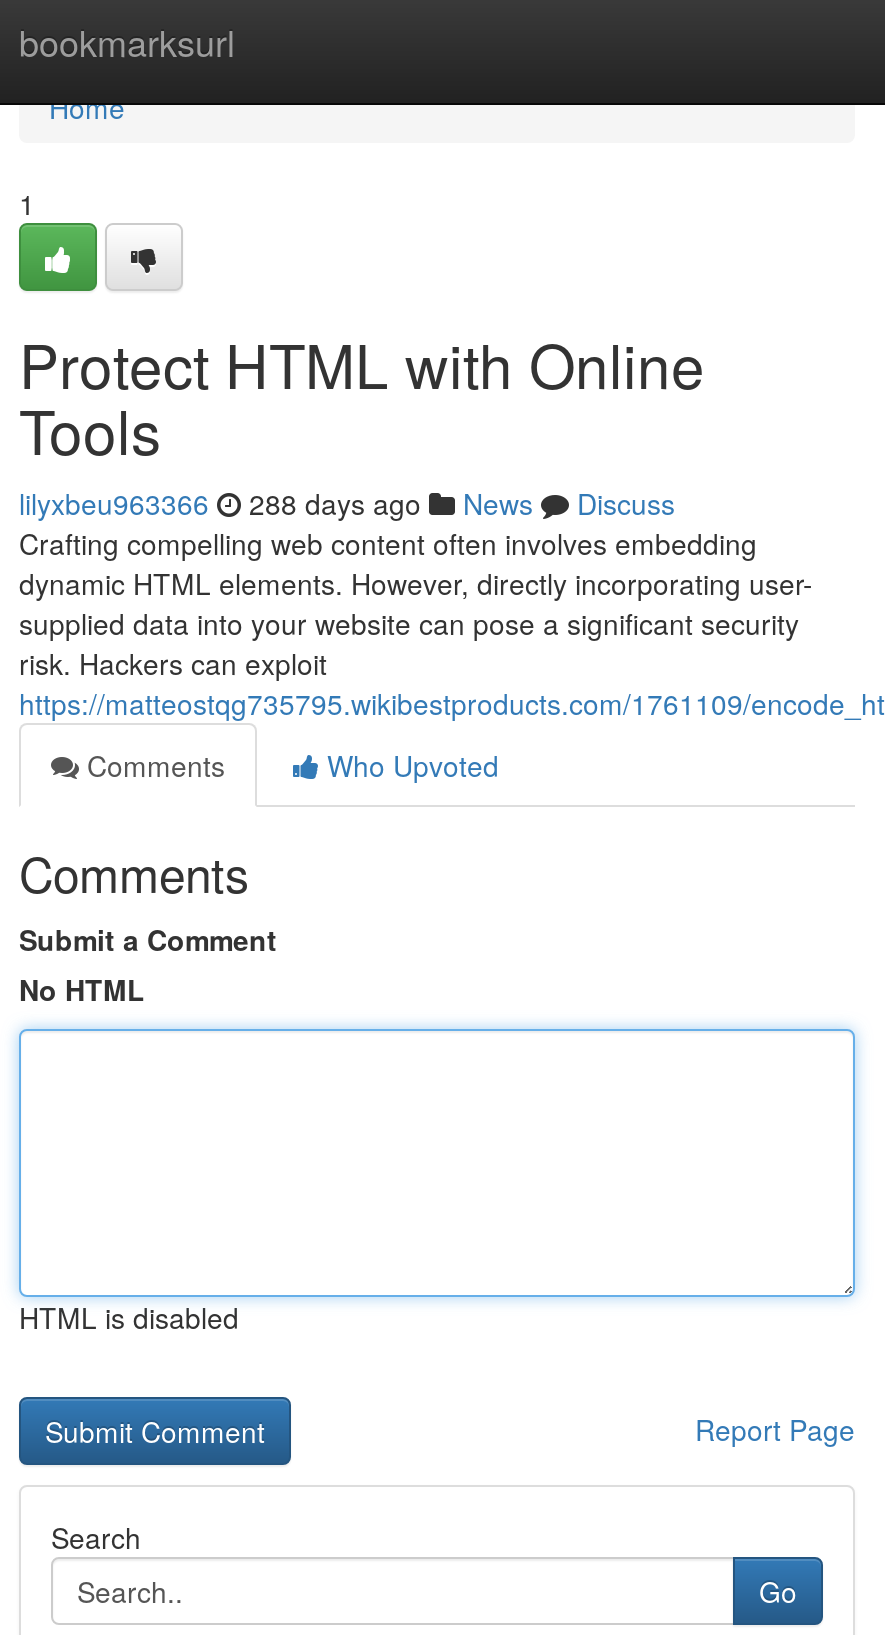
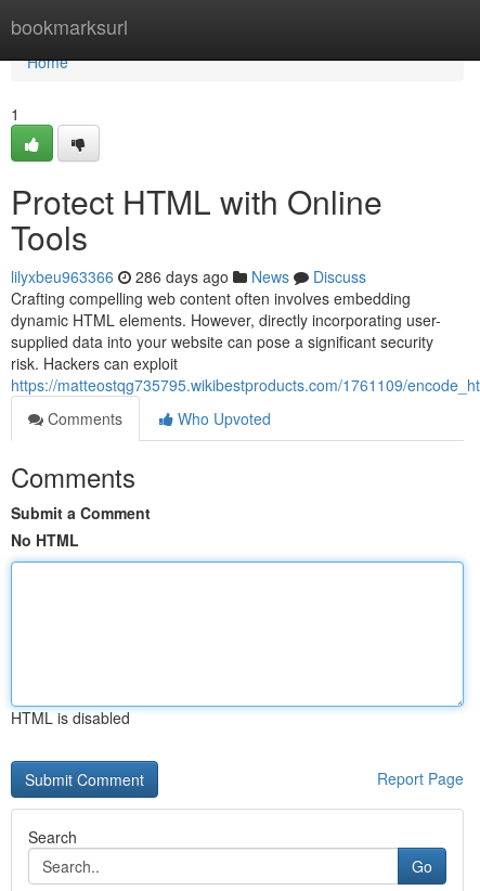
- lilyxbeu963366 288 days ago News Discuss
+ lilyxbeu963366 286 days ago News Discuss
